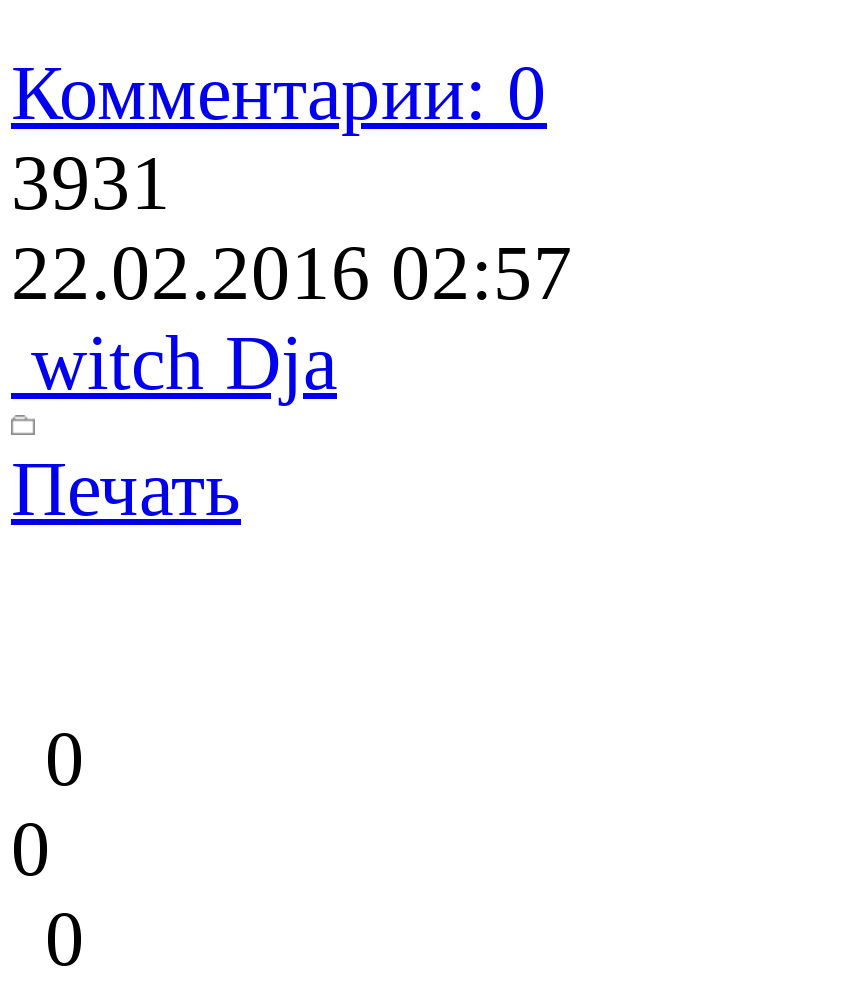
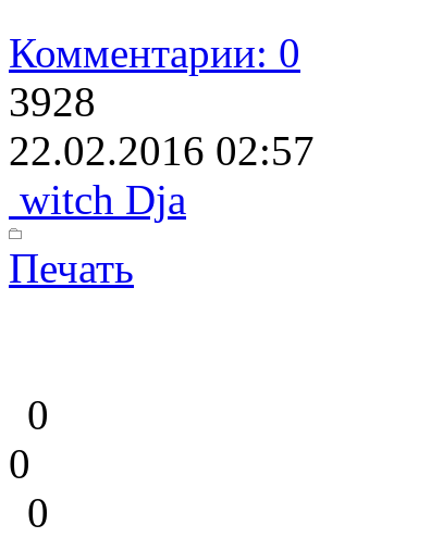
- 3931
+ 3928
